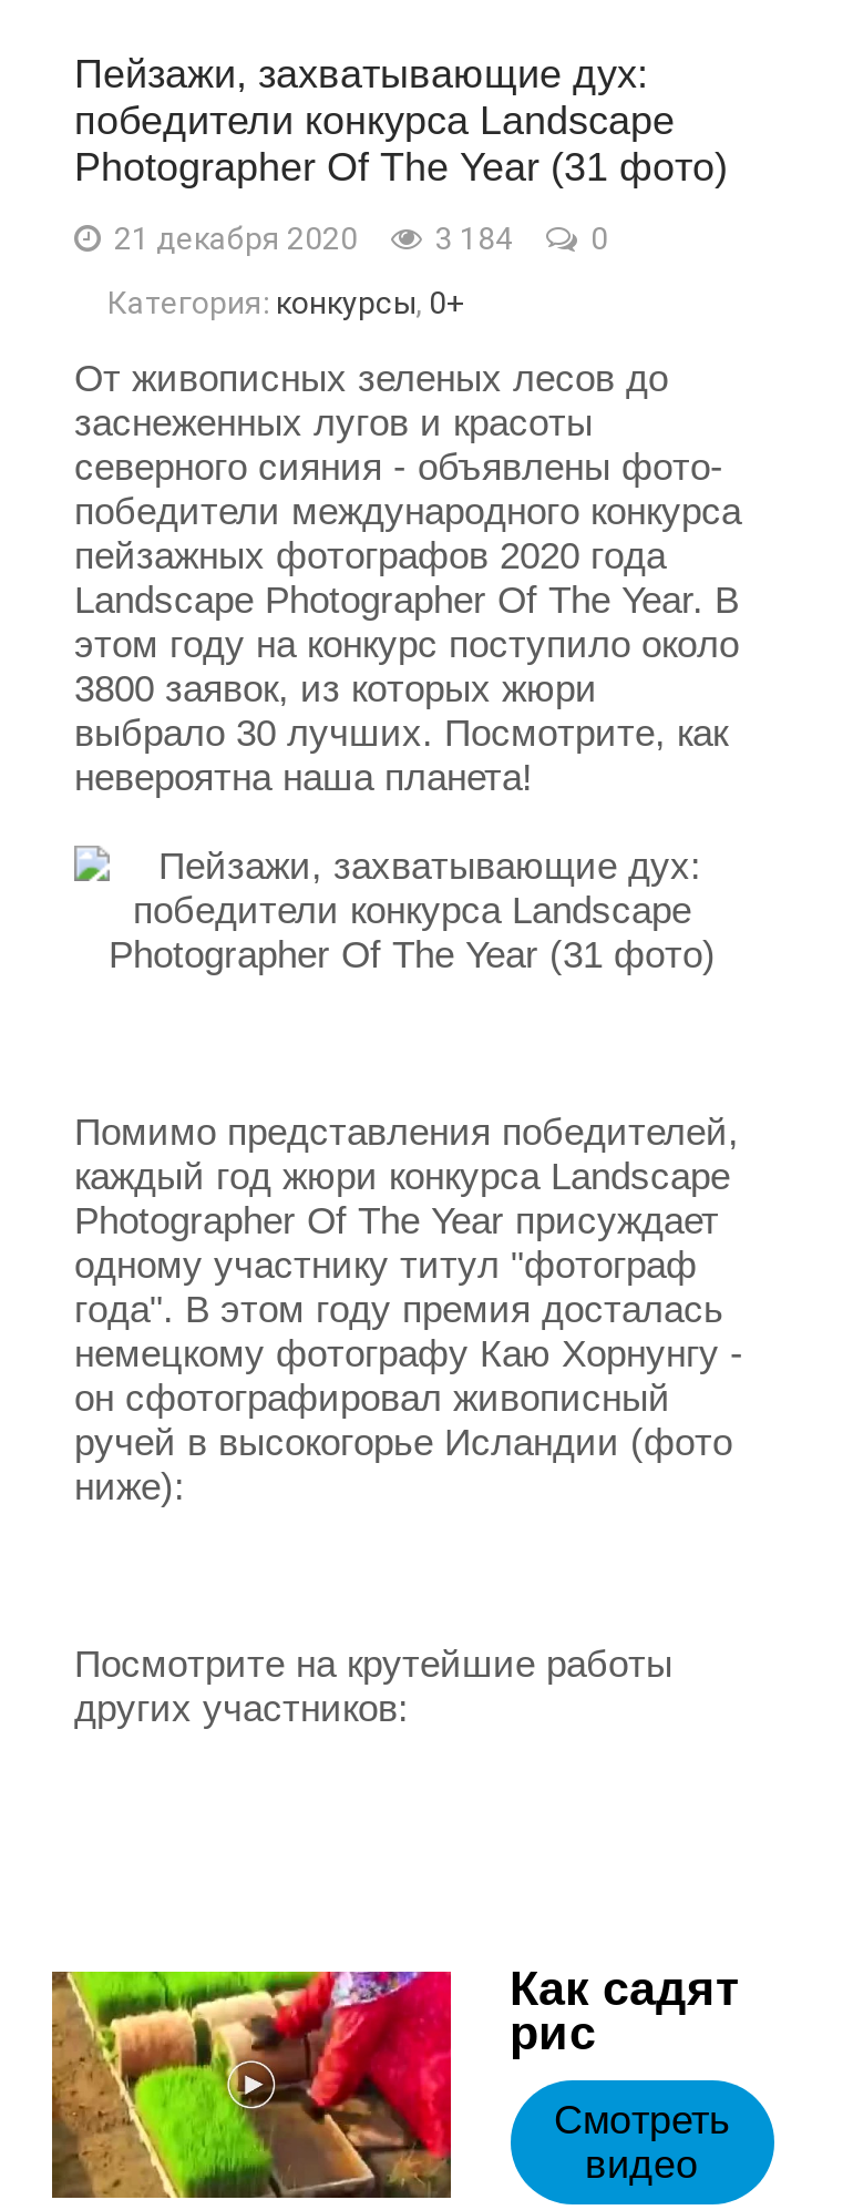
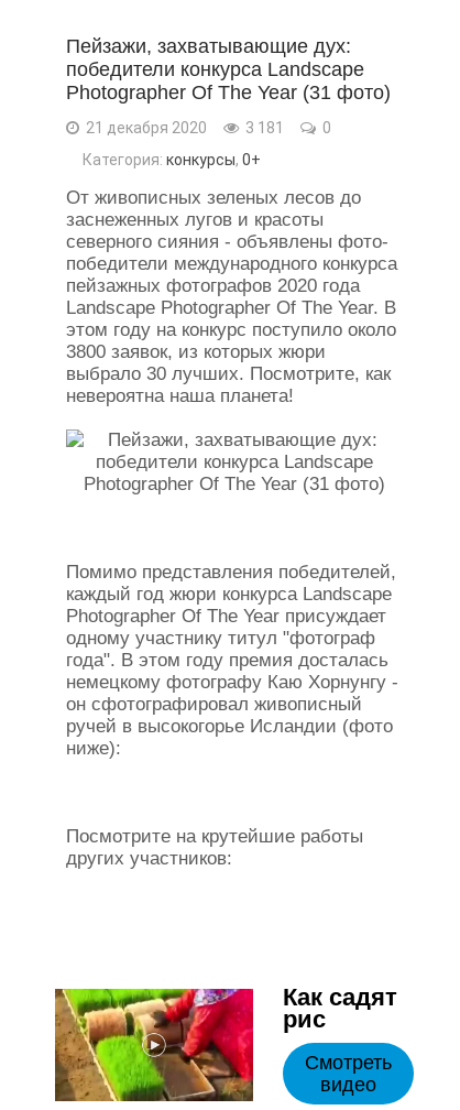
- 21 декабря 2020 3 184 0
+ 21 декабря 2020 3 181 0
